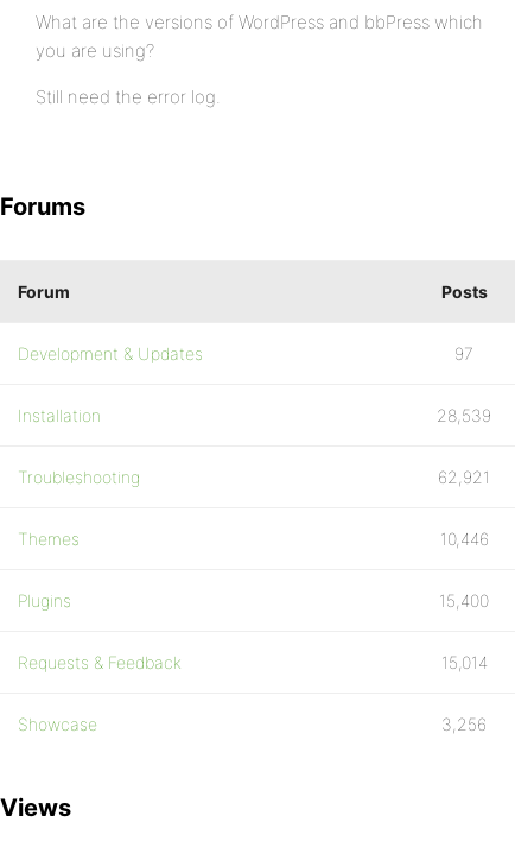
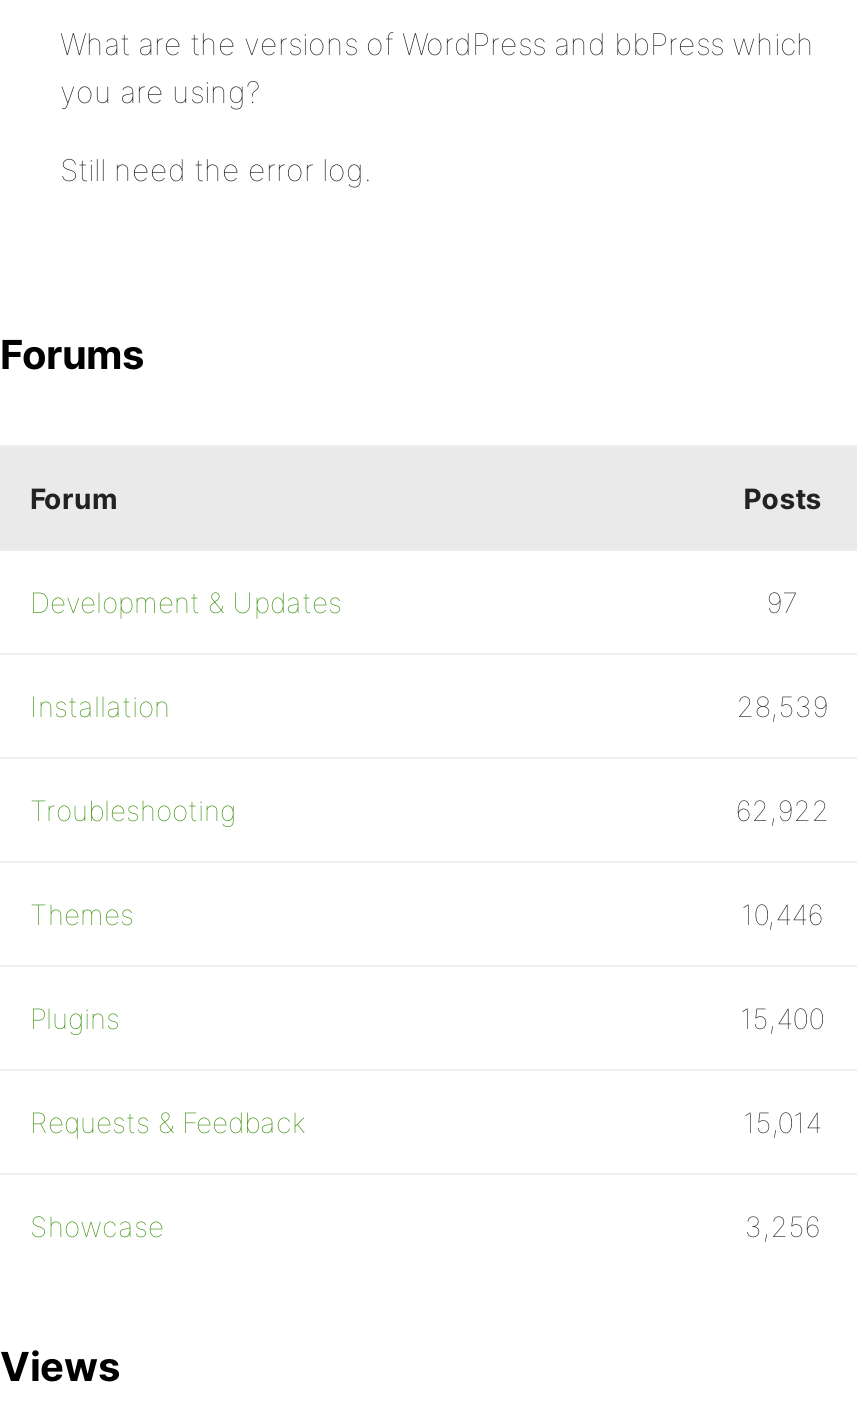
- 62,921
+ 62,922
